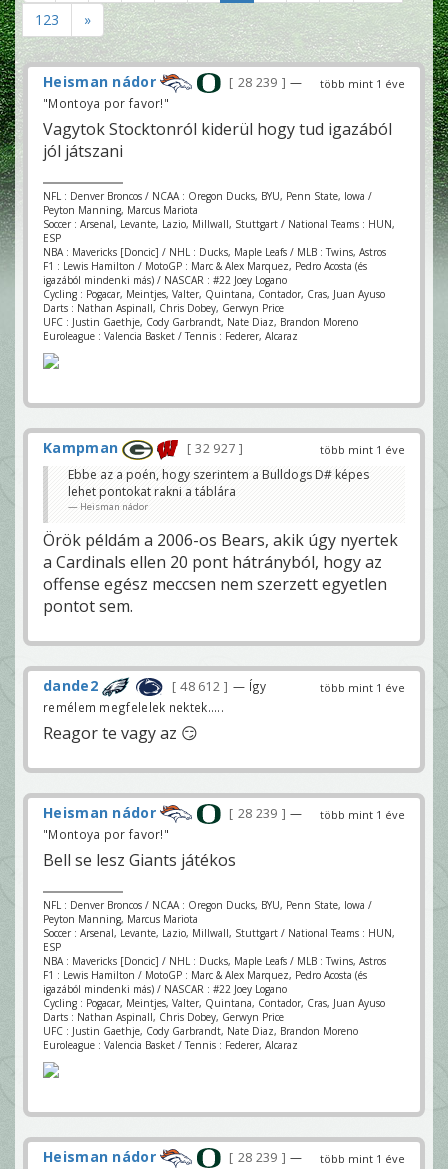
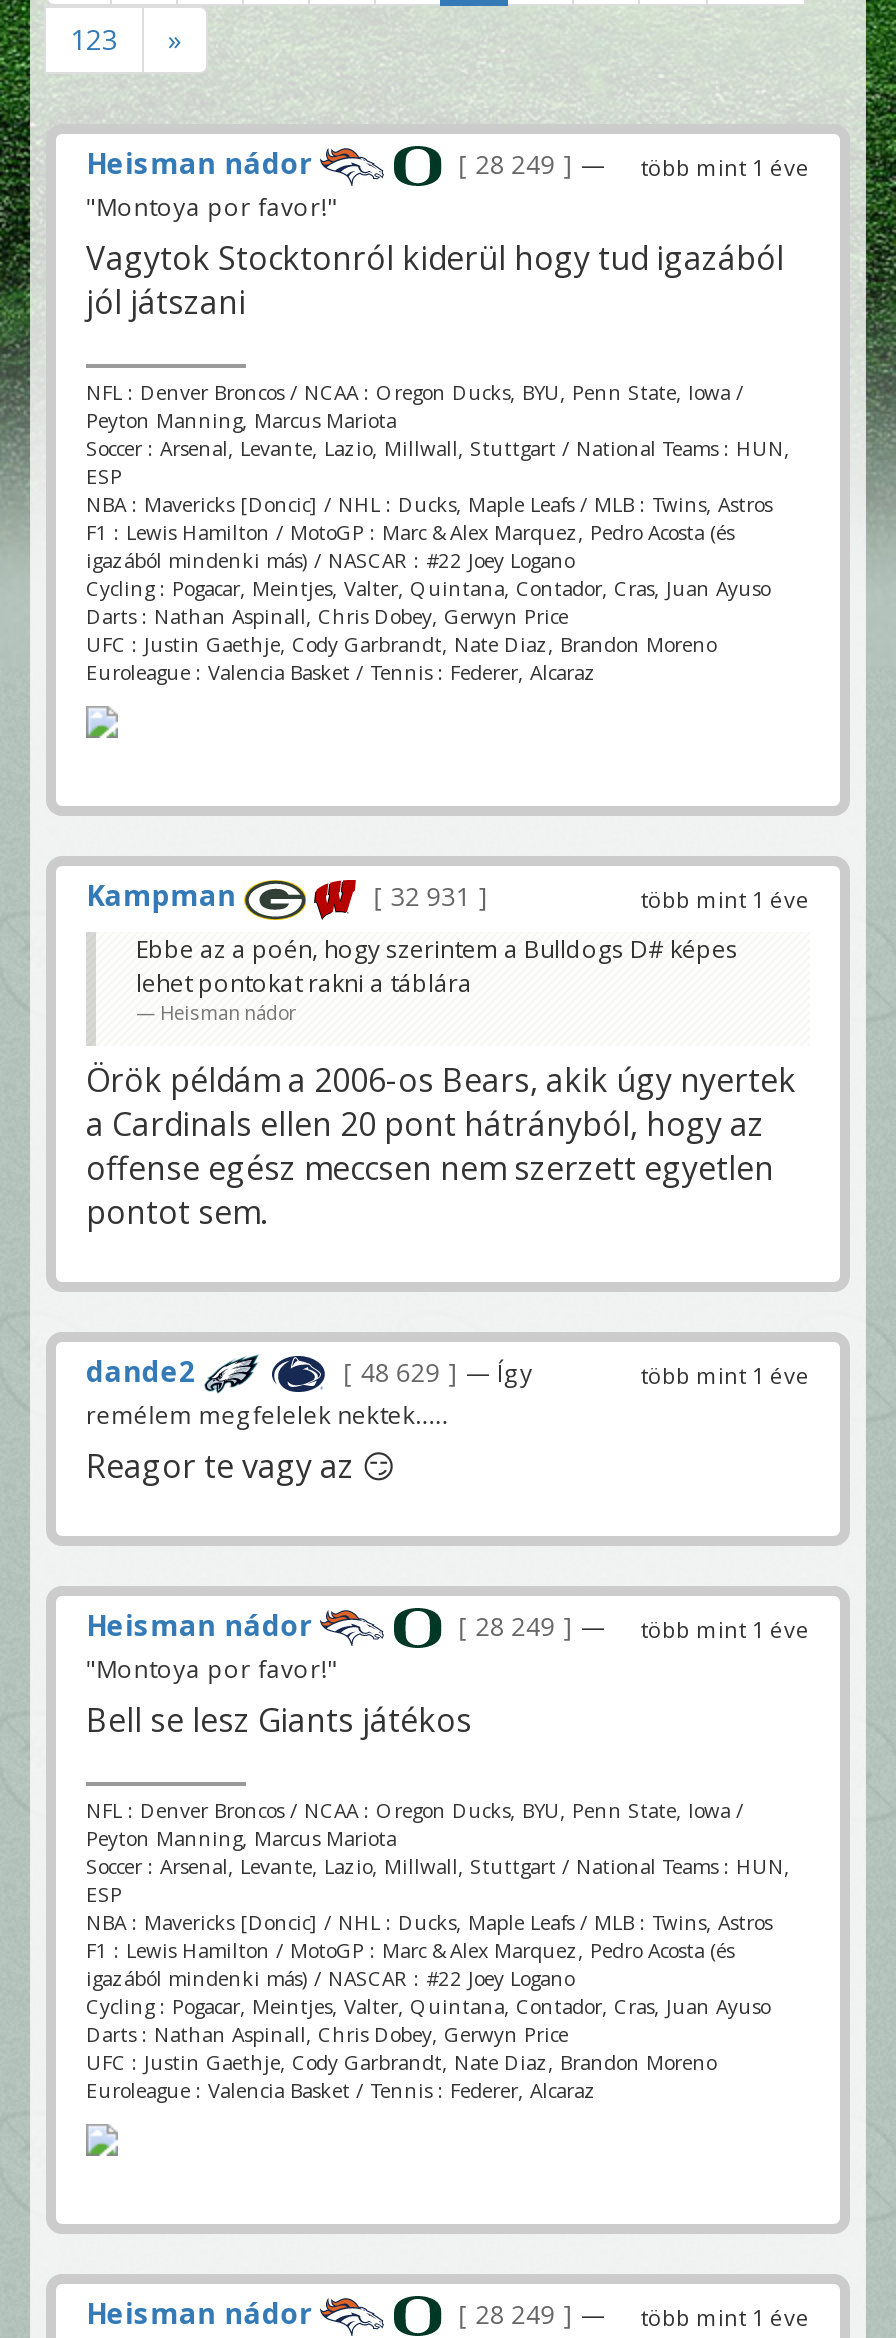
- 28 239
+ 28 249

- 32 927
+ 32 931

- 48 612 — Így
+ 48 629 — Így

- 28 239
+ 28 249

- 28 239
+ 28 249
